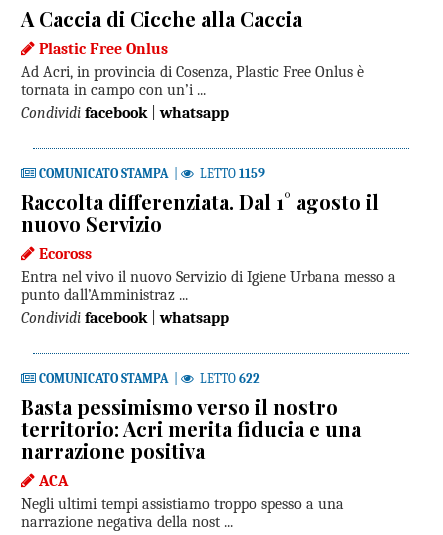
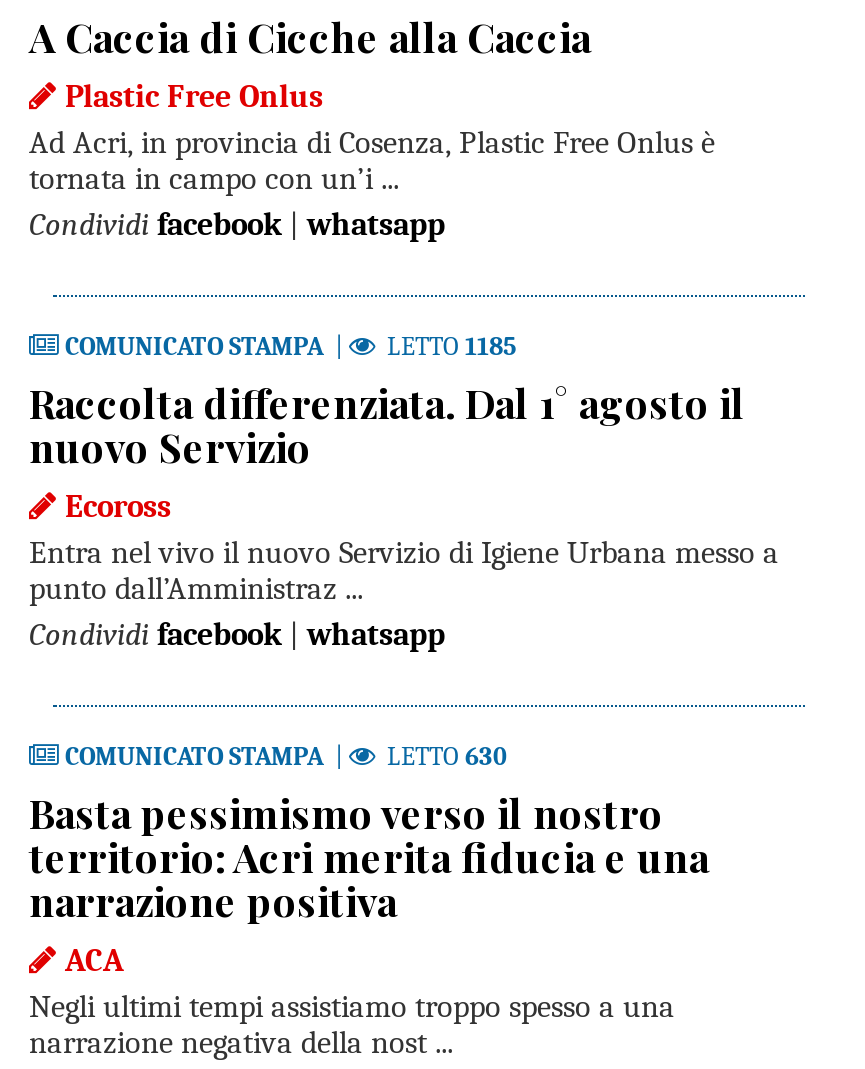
- LETTO 1159
+ LETTO 1185

- LETTO 622
+ LETTO 630
